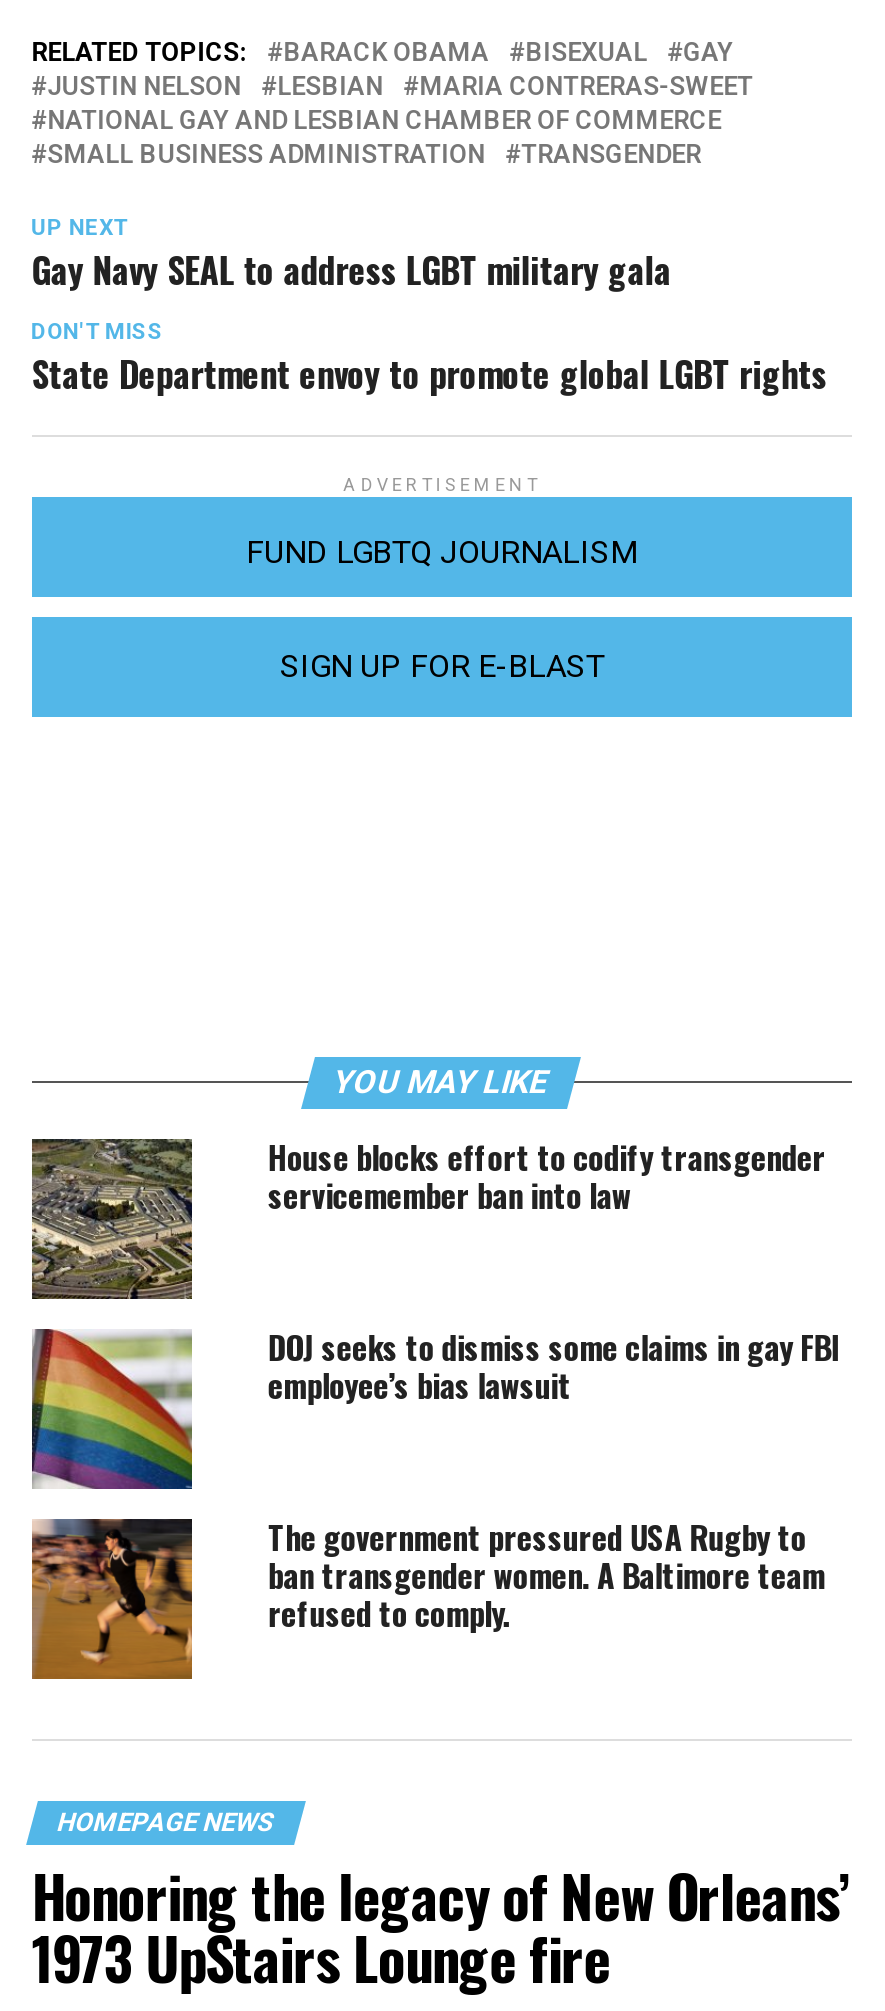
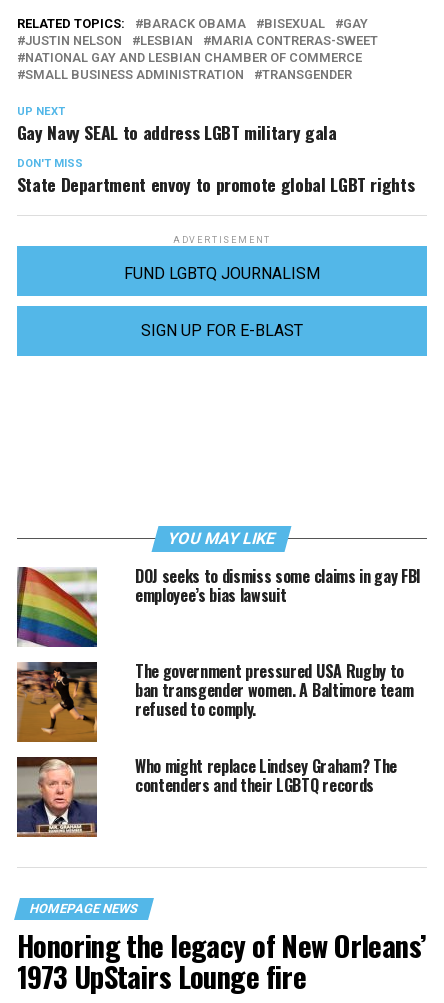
- [image]
- House blocks effort to codify transgender
- servicemember ban into law

moved up: [image] | DOJ seeks to dismiss some claims in gay FBI | employee’s bias lawsuit | The government pressured USA Rugby to | ban transgender women. A Baltimore team | refused to comply.

+ [image]
+ Who might replace Lindsey Graham? The
+ contenders and their LGBTQ records
